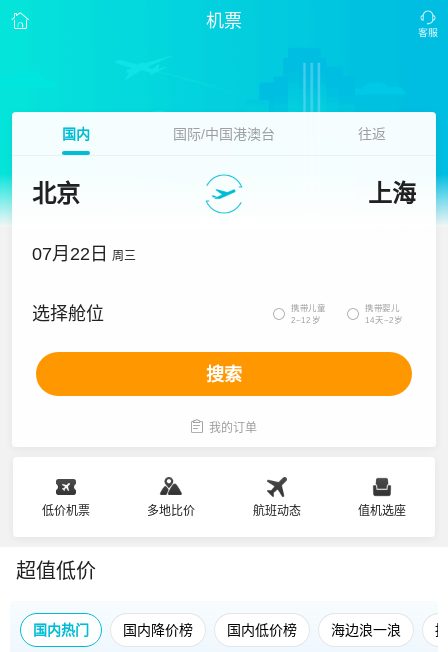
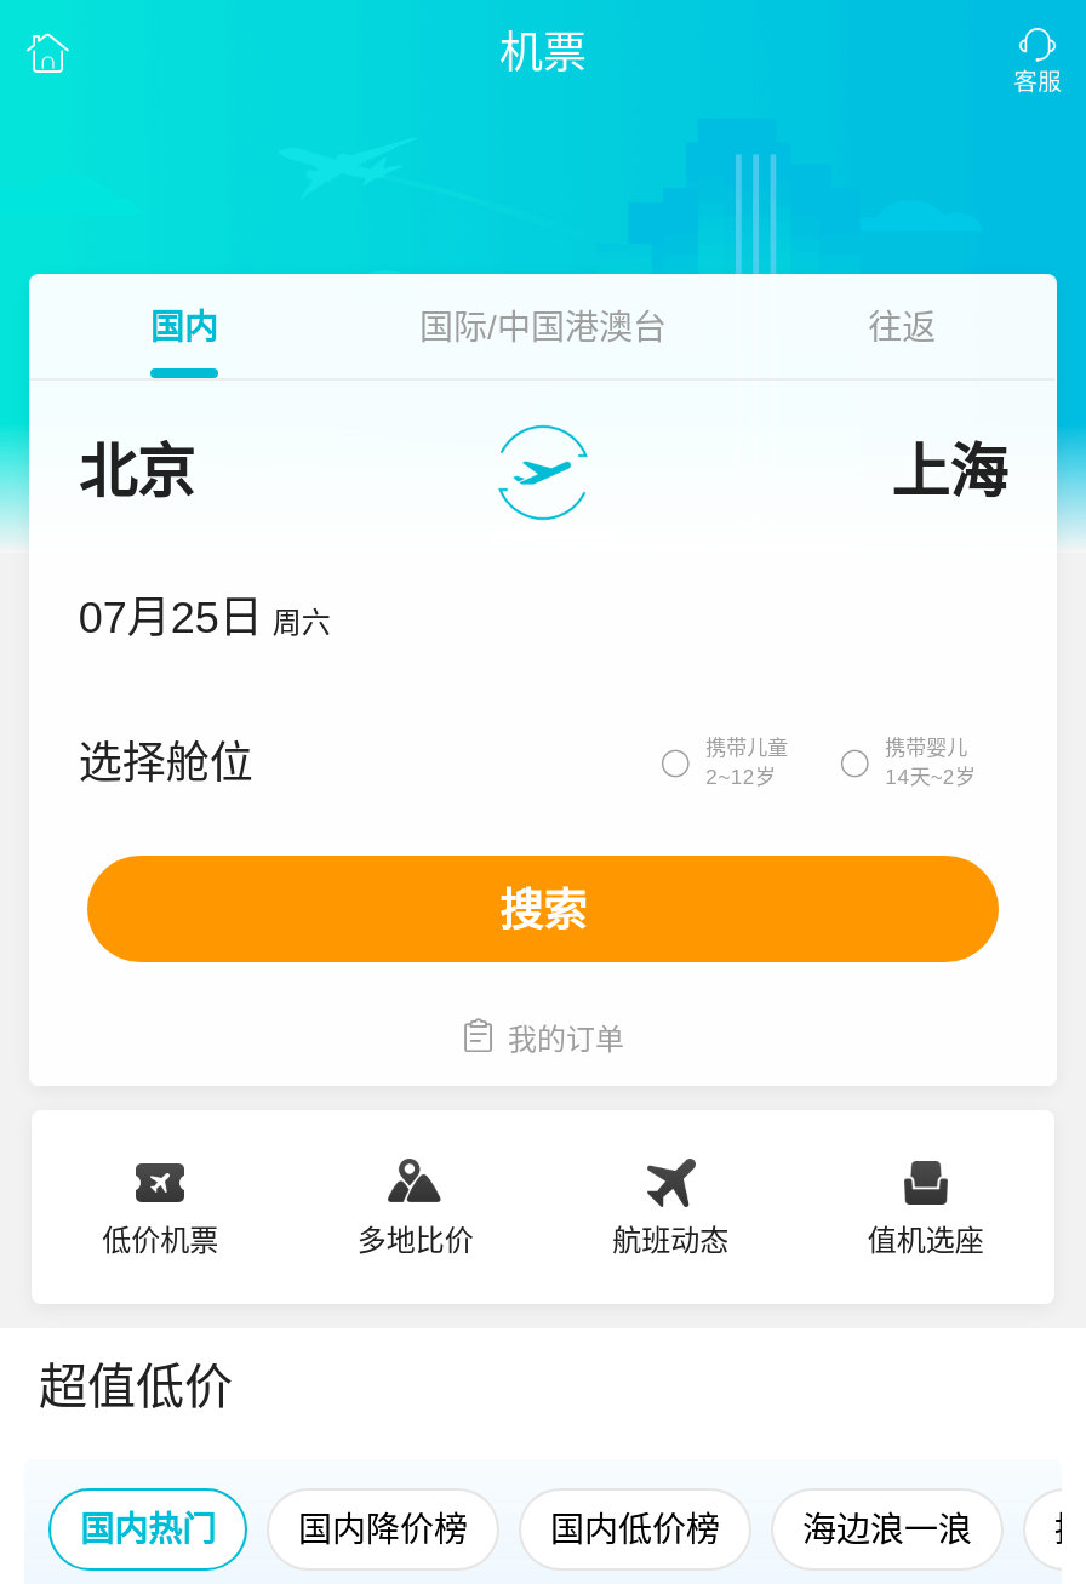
- 07月22日 周三
+ 07月25日 周六
